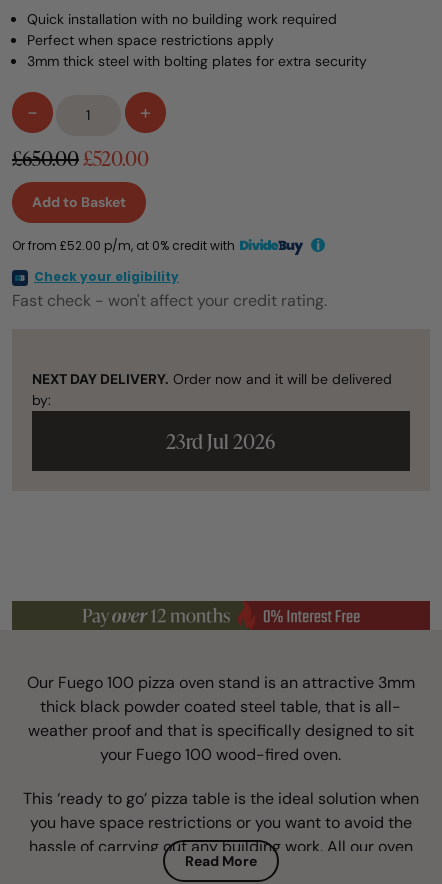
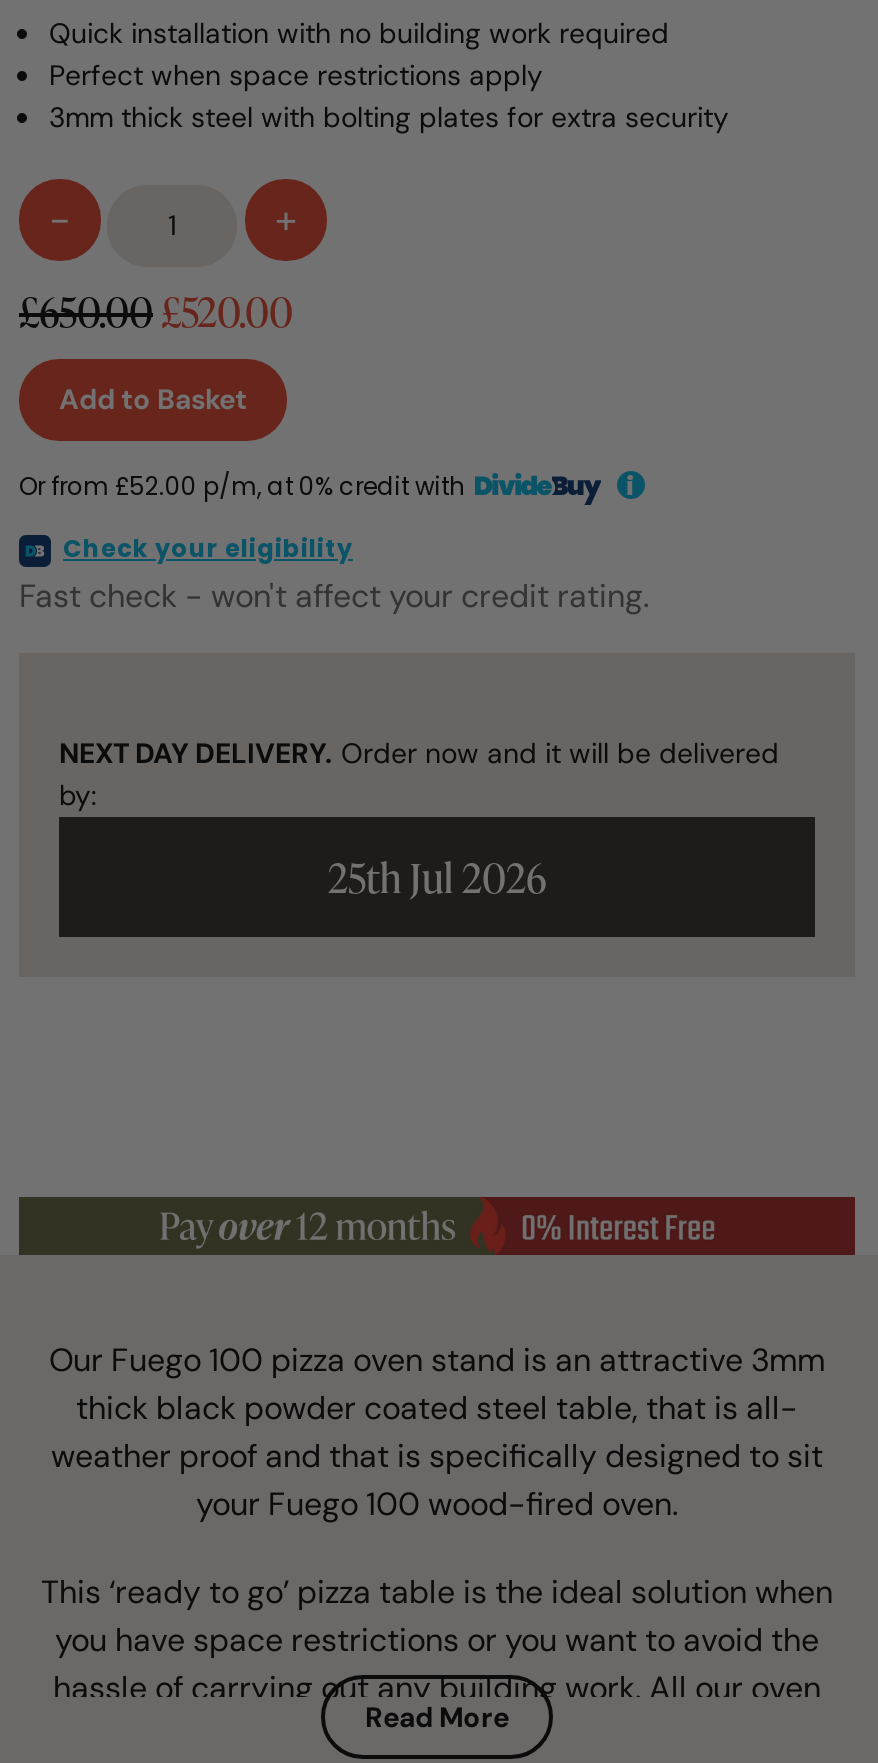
- 23rd Jul 2026
+ 25th Jul 2026
